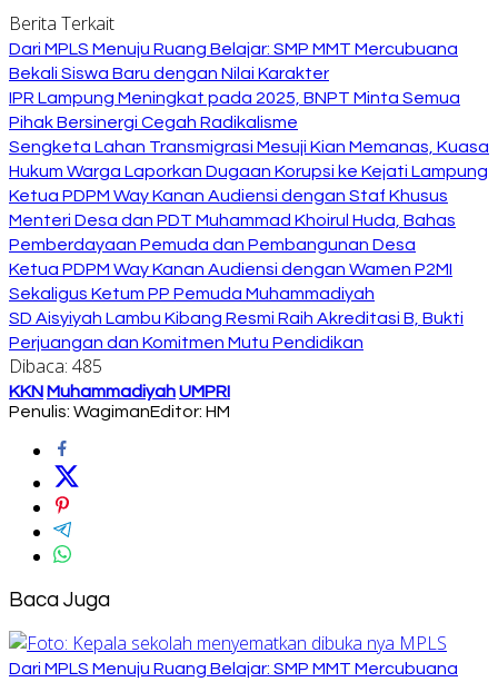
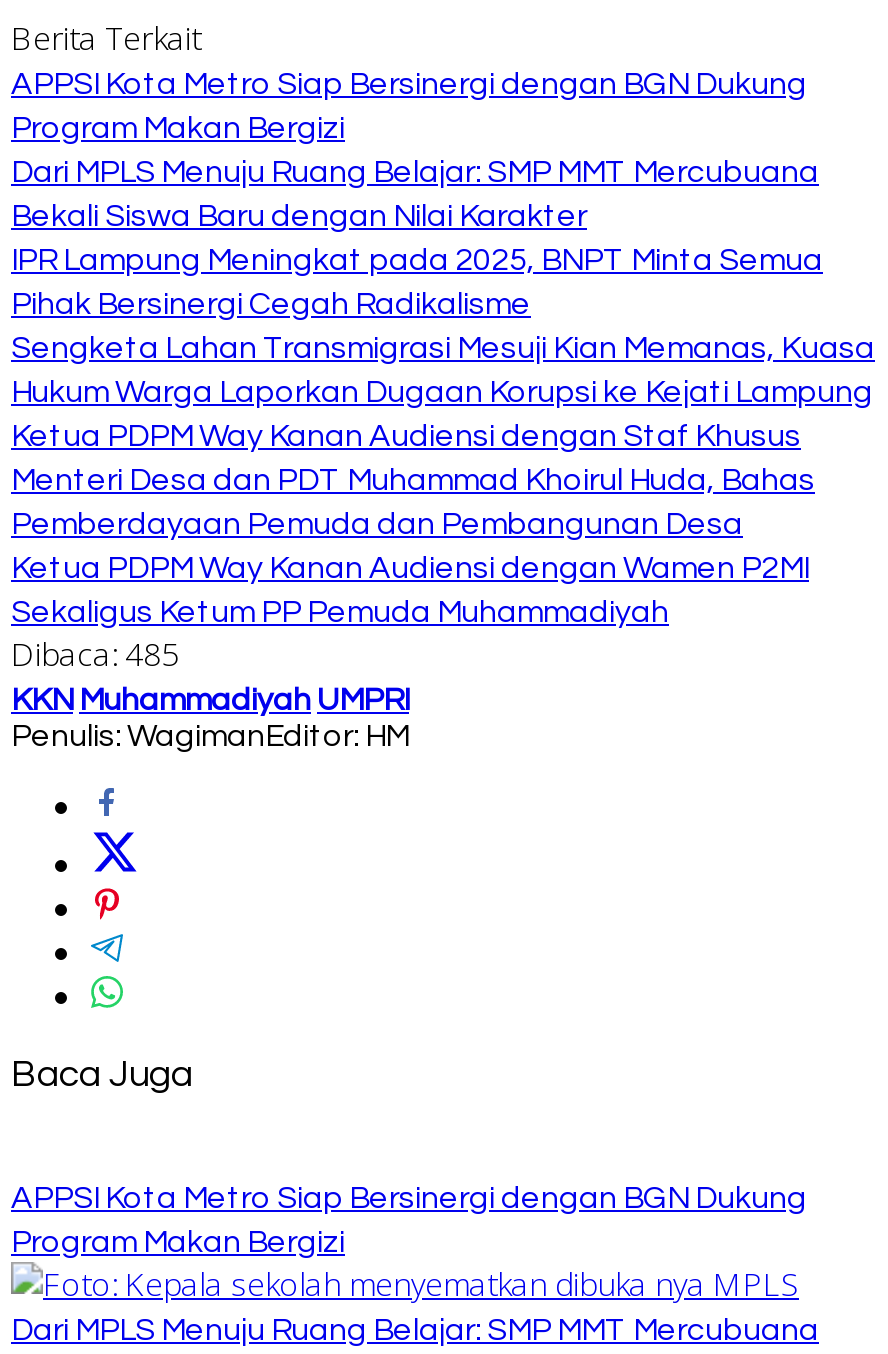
+ APPSI Kota Metro Siap Bersinergi dengan BGN Dukung
+ Program Makan Bergizi

- SD Aisyiyah Lambu Kibang Resmi Raih Akreditasi B, Bukti
- Perjuangan dan Komitmen Mutu Pendidikan

+ APPSI Kota Metro Siap Bersinergi dengan BGN Dukung
+ Program Makan Bergizi
